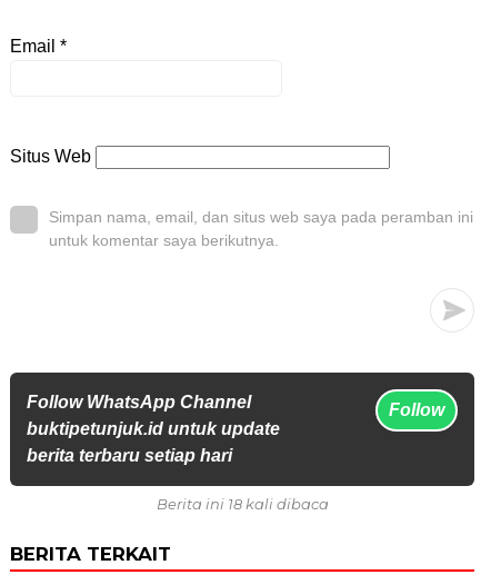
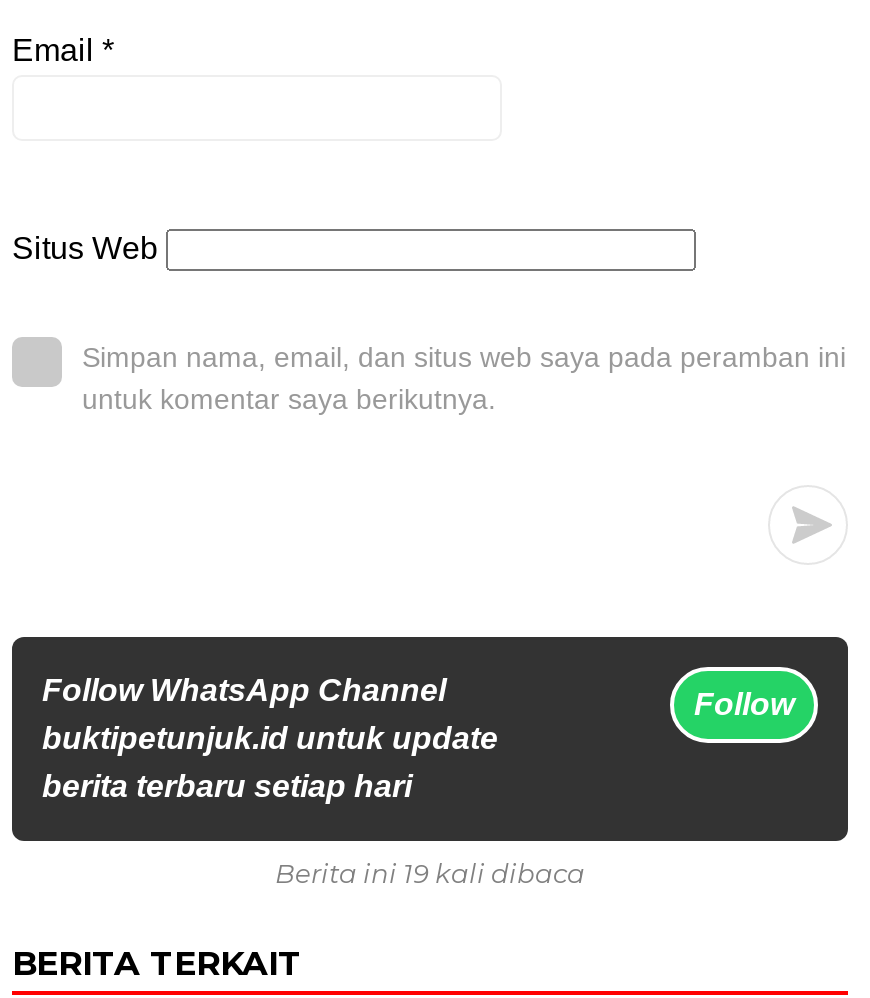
- Berita ini 18 kali dibaca
+ Berita ini 19 kali dibaca
